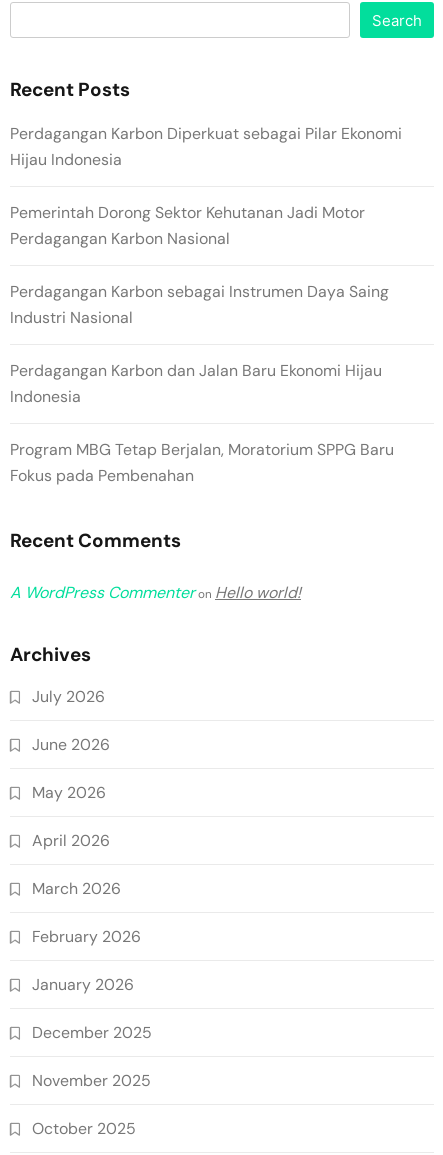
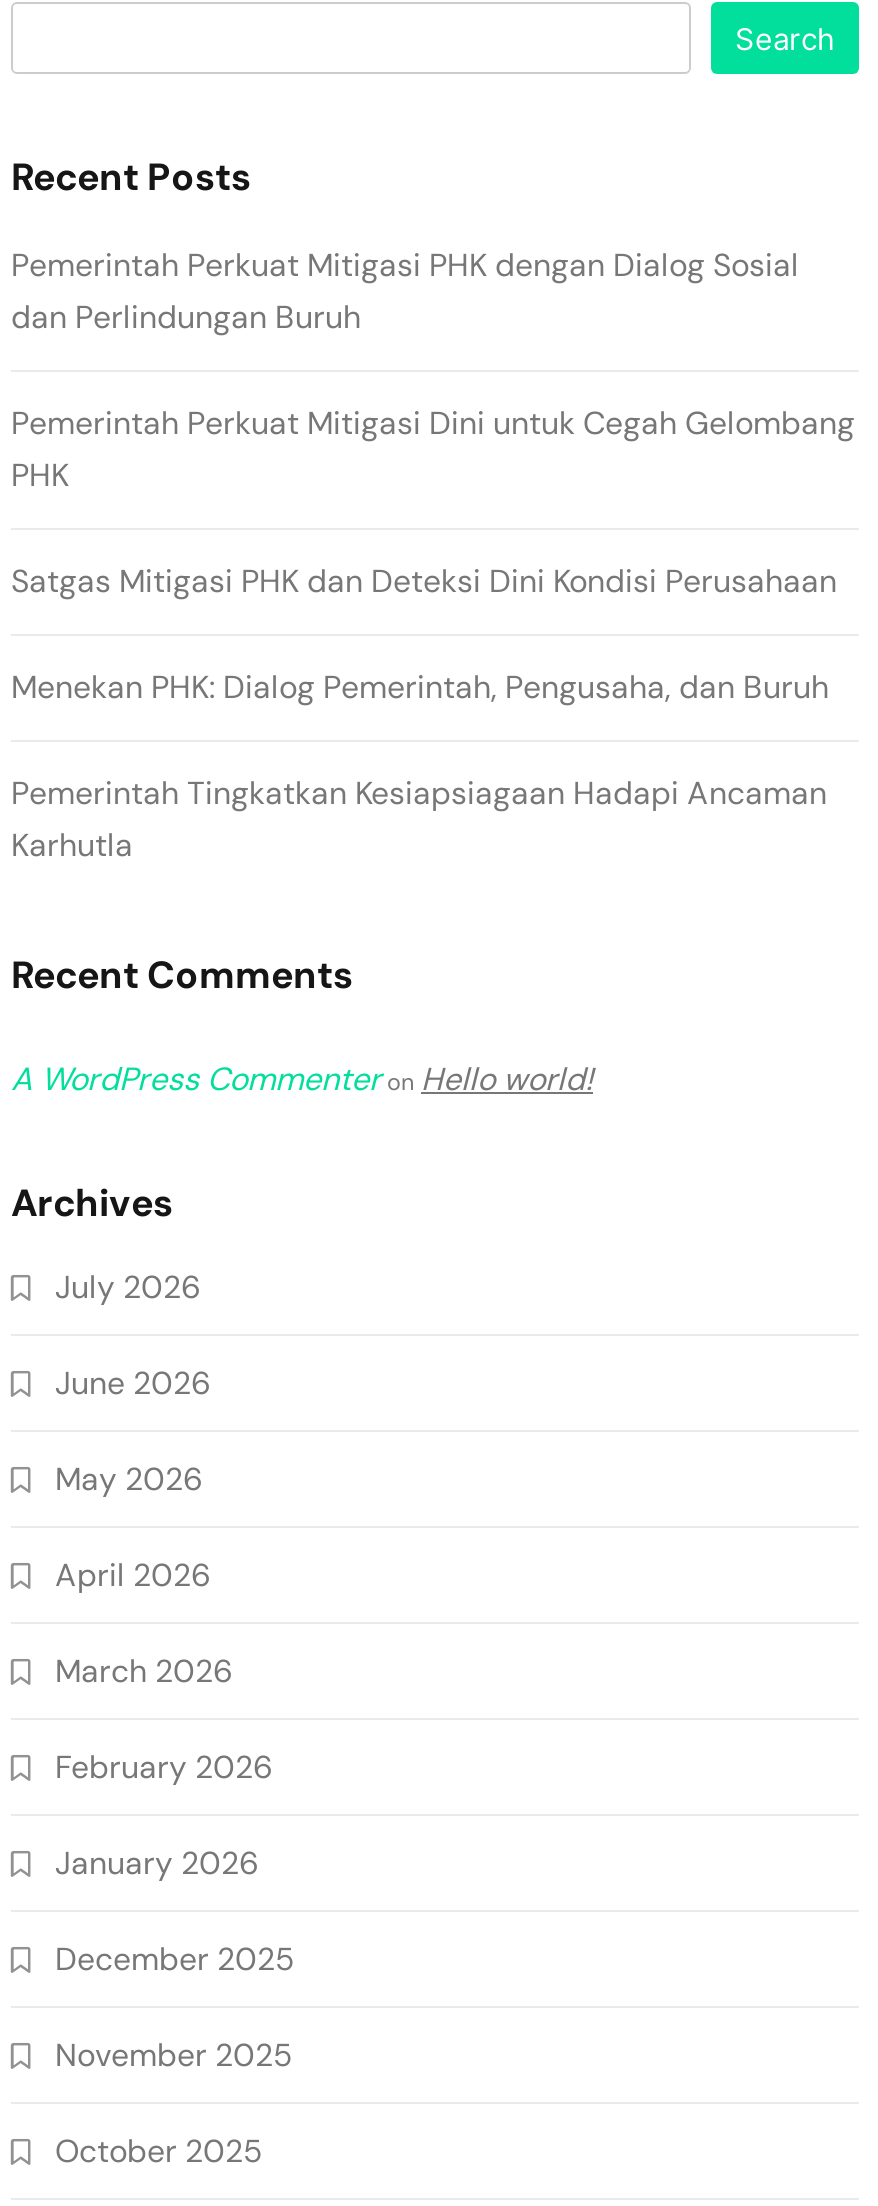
- Perdagangan Karbon Diperkuat sebagai Pilar Ekonomi
- Hijau Indonesia
+ Pemerintah Perkuat Mitigasi PHK dengan Dialog Sosial
+ dan Perlindungan Buruh

- Pemerintah Dorong Sektor Kehutanan Jadi Motor
- Perdagangan Karbon Nasional
+ Pemerintah Perkuat Mitigasi Dini untuk Cegah Gelombang
+ PHK

- Perdagangan Karbon sebagai Instrumen Daya Saing
- Industri Nasional
+ Satgas Mitigasi PHK dan Deteksi Dini Kondisi Perusahaan

- Perdagangan Karbon dan Jalan Baru Ekonomi Hijau
- Indonesia
+ Menekan PHK: Dialog Pemerintah, Pengusaha, dan Buruh

- Program MBG Tetap Berjalan, Moratorium SPPG Baru
- Fokus pada Pembenahan
+ Pemerintah Tingkatkan Kesiapsiagaan Hadapi Ancaman
+ Karhutla
